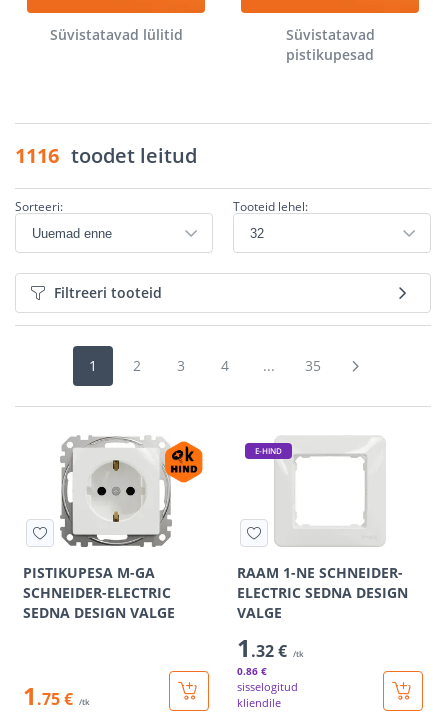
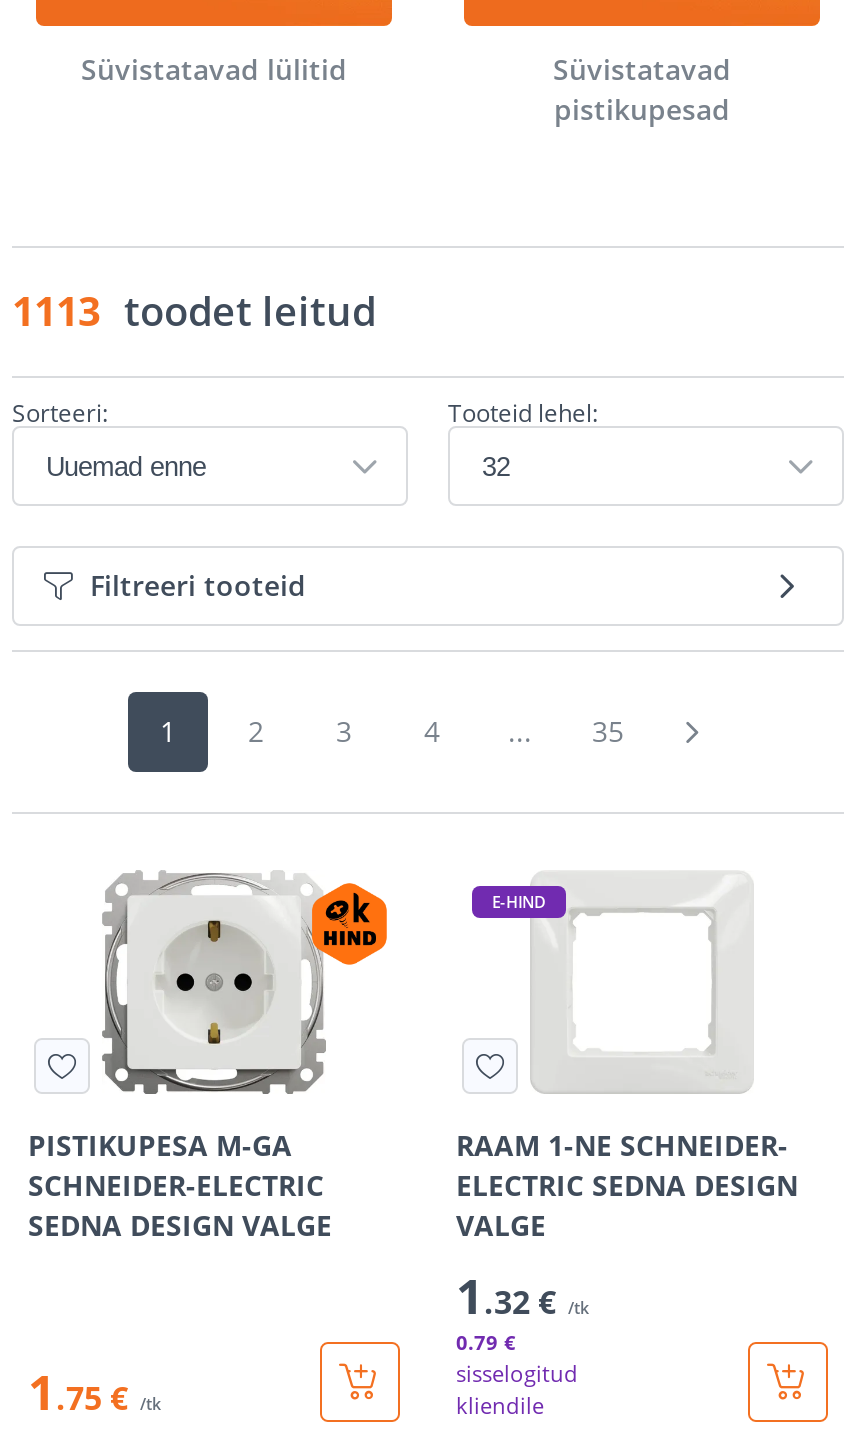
- 1116 toodet leitud
+ 1113 toodet leitud

- 0.86 €
+ 0.79 €
